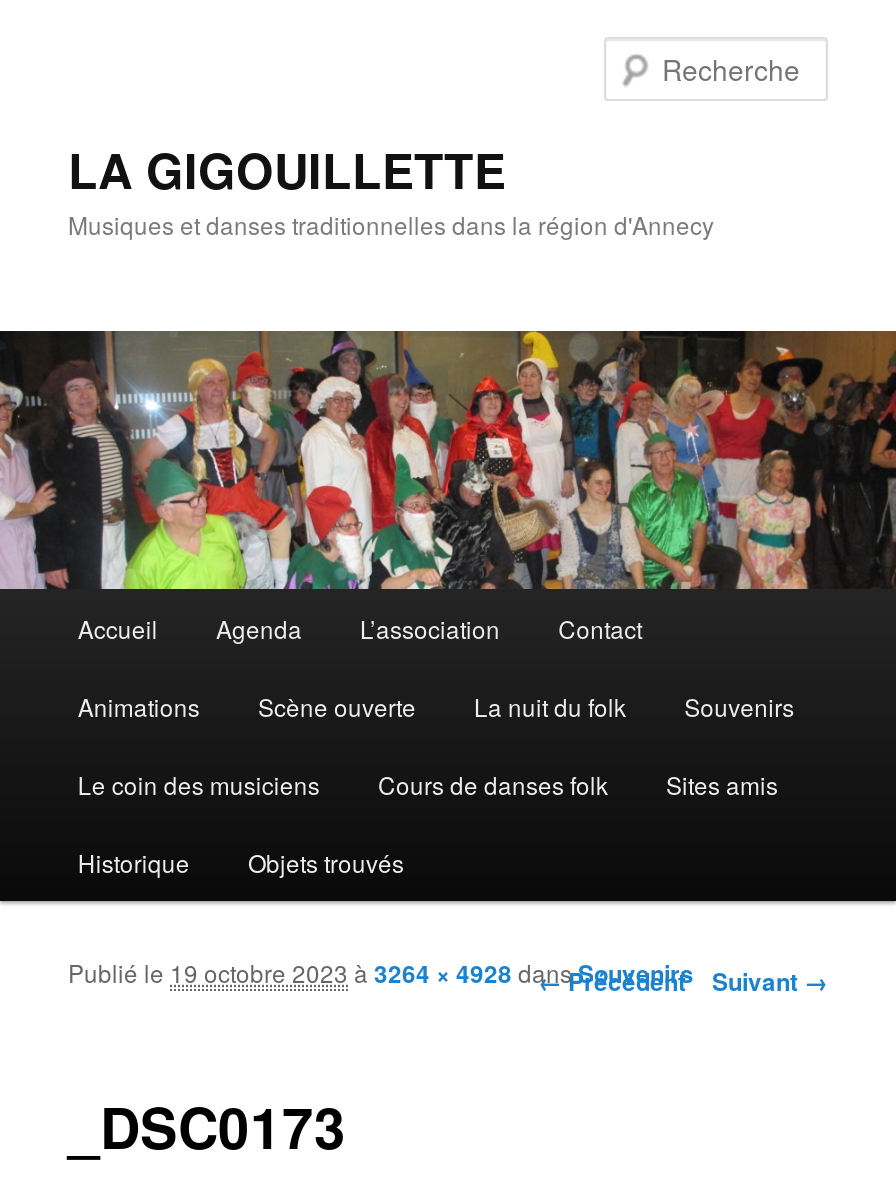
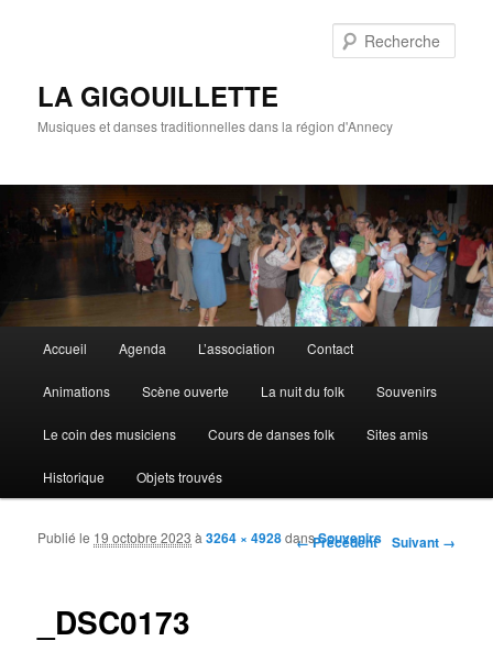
- [image]
+ [image]
